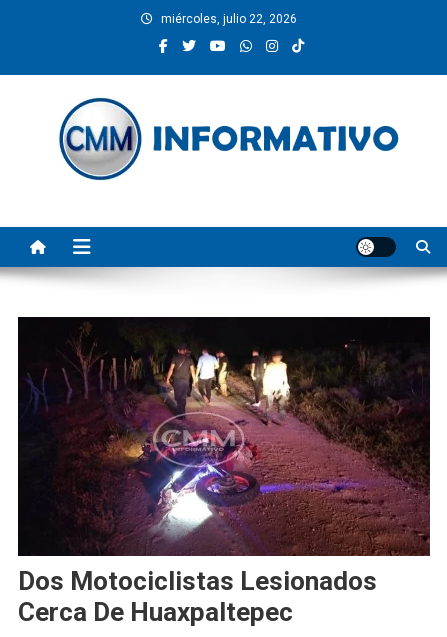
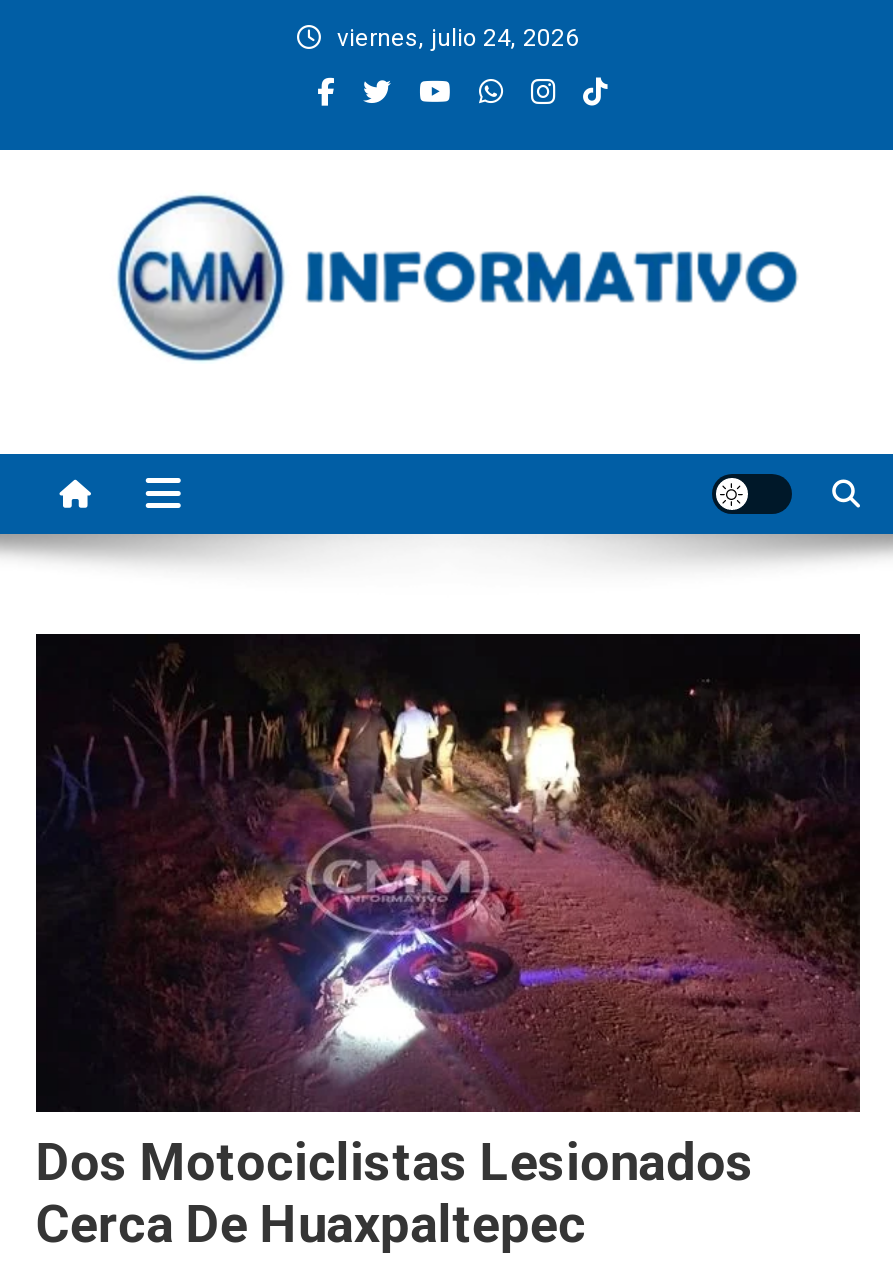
- miércoles, julio 22, 2026
+ viernes, julio 24, 2026
